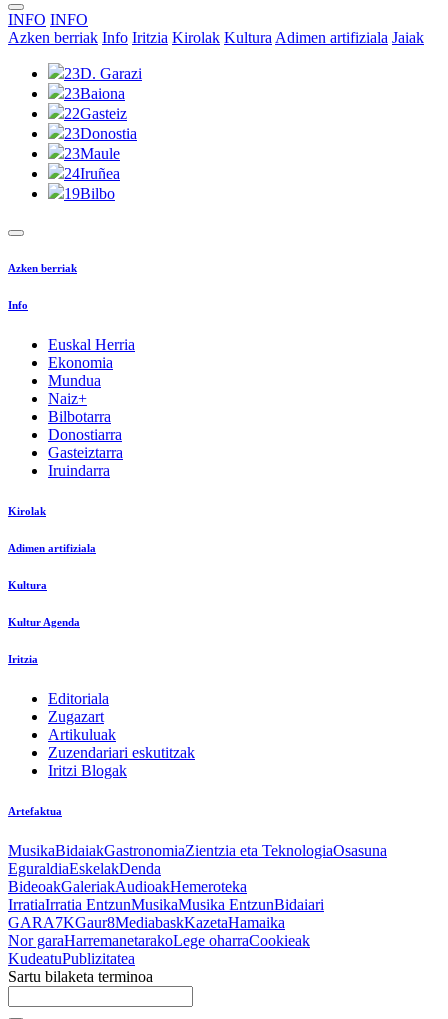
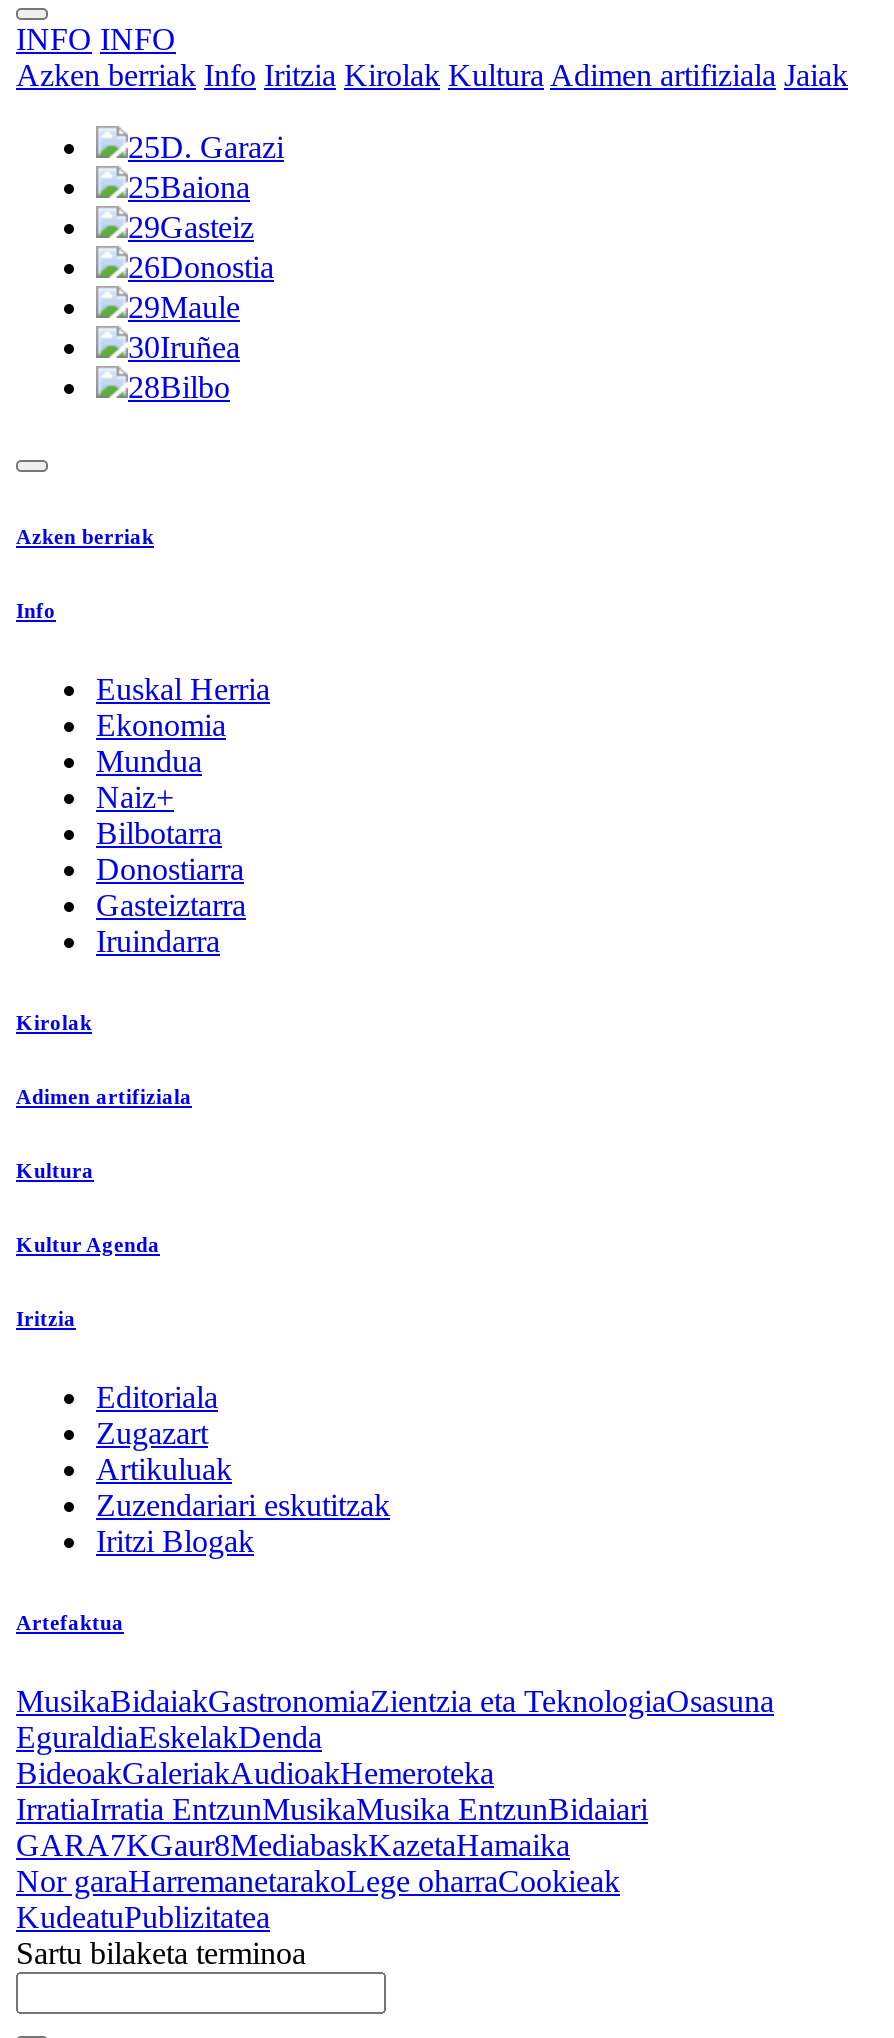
- 23D. Garazi
+ 25D. Garazi

- 23Baiona
+ 25Baiona

- 22Gasteiz
+ 29Gasteiz

- 23Donostia
+ 26Donostia

- 23Maule
+ 29Maule

- 24Iruñea
+ 30Iruñea

- 19Bilbo
+ 28Bilbo
